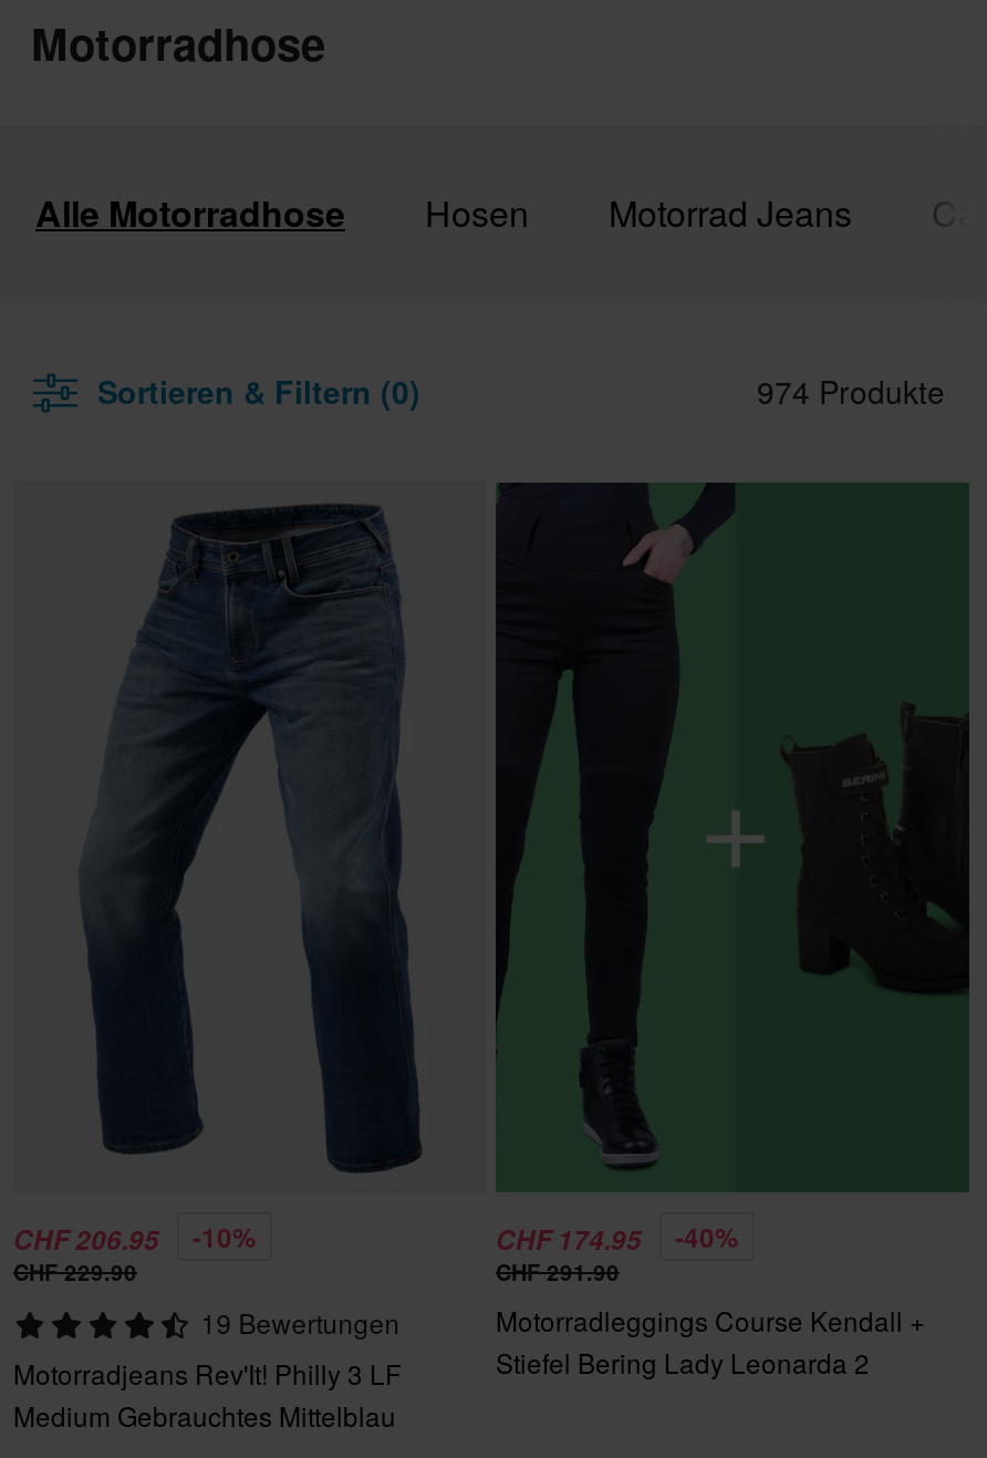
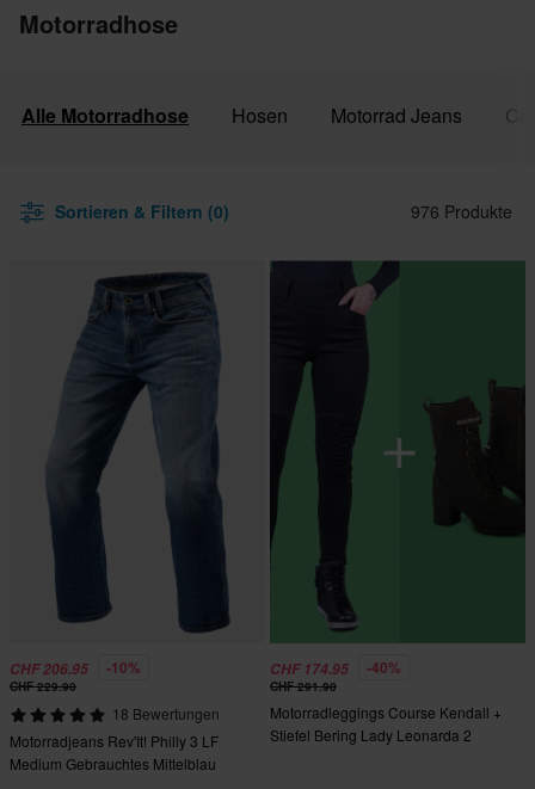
- 974 Produkte
+ 976 Produkte

- 19 Bewertungen
+ 18 Bewertungen
